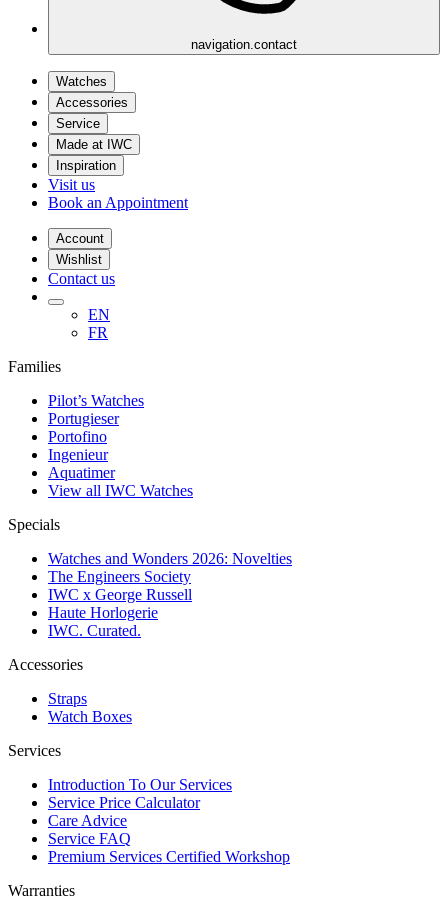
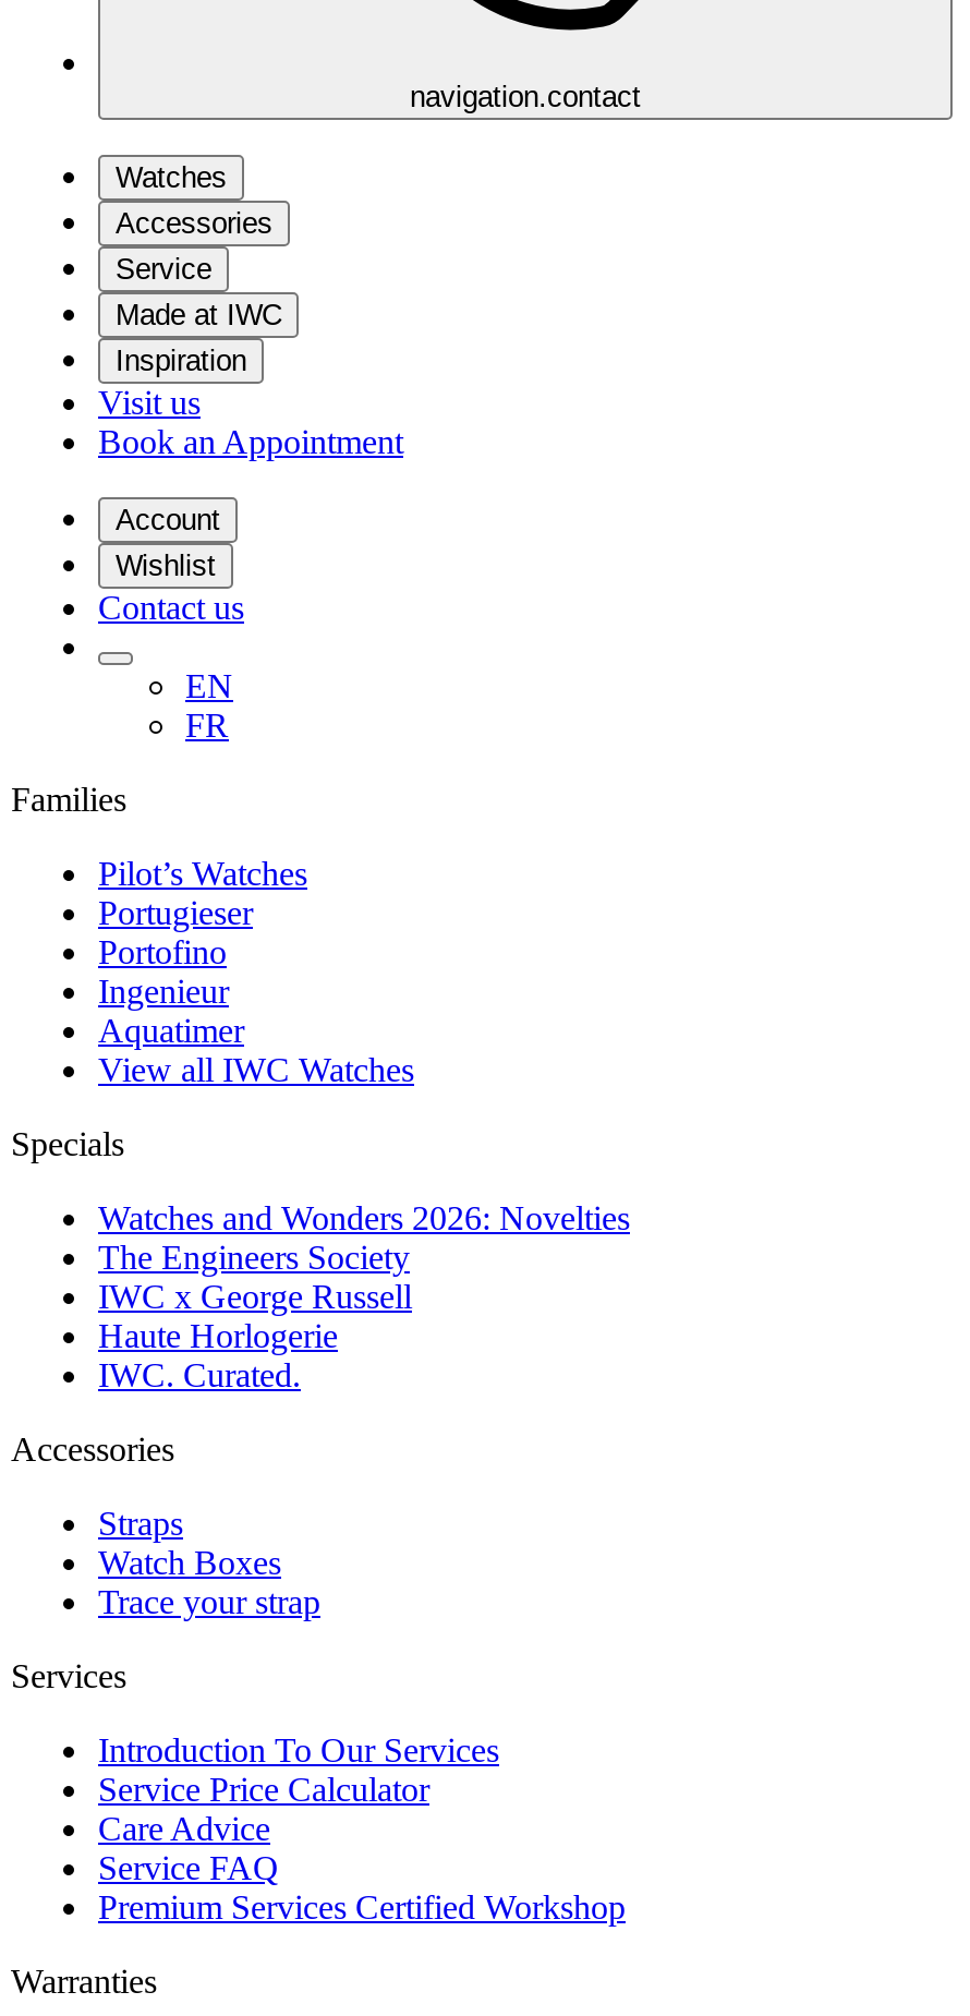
+ Trace your strap
